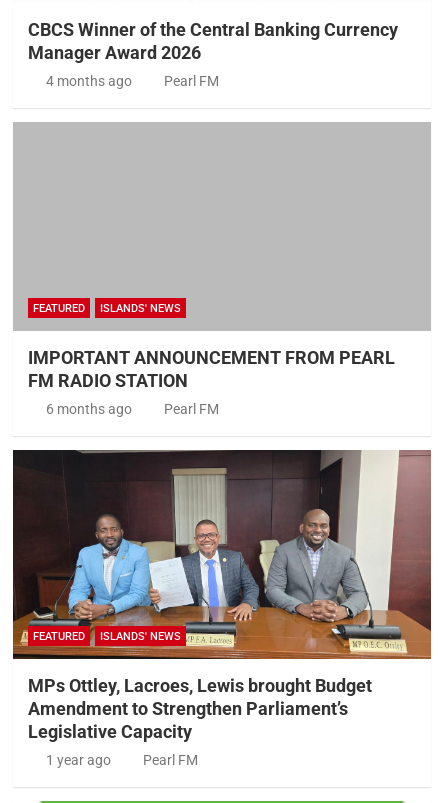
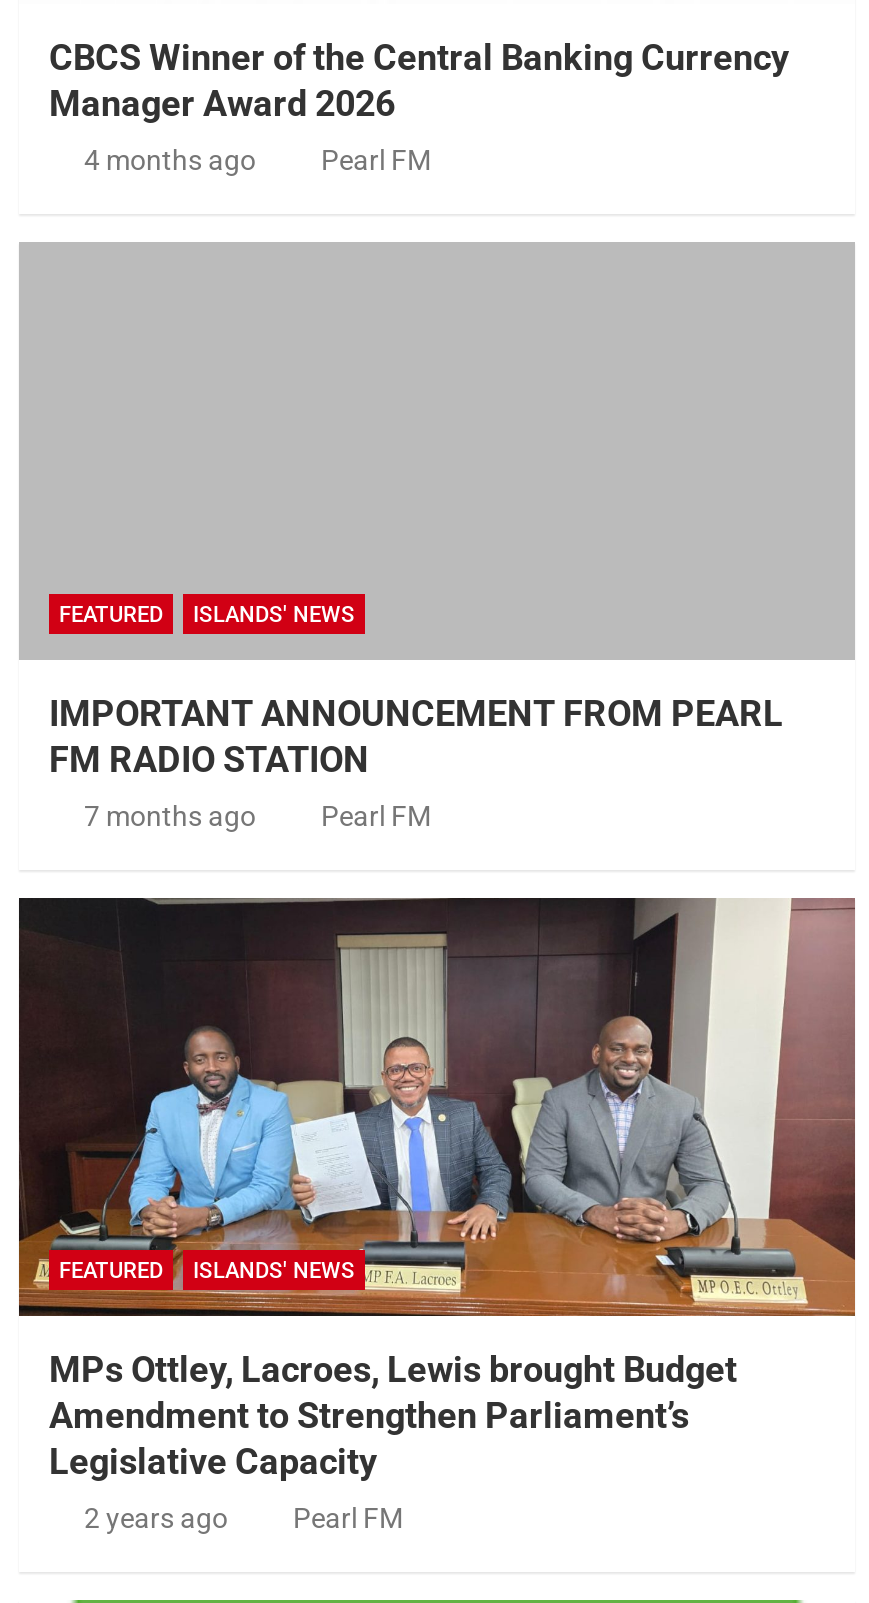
- 6 months ago
+ 7 months ago

- 1 year ago
+ 2 years ago
